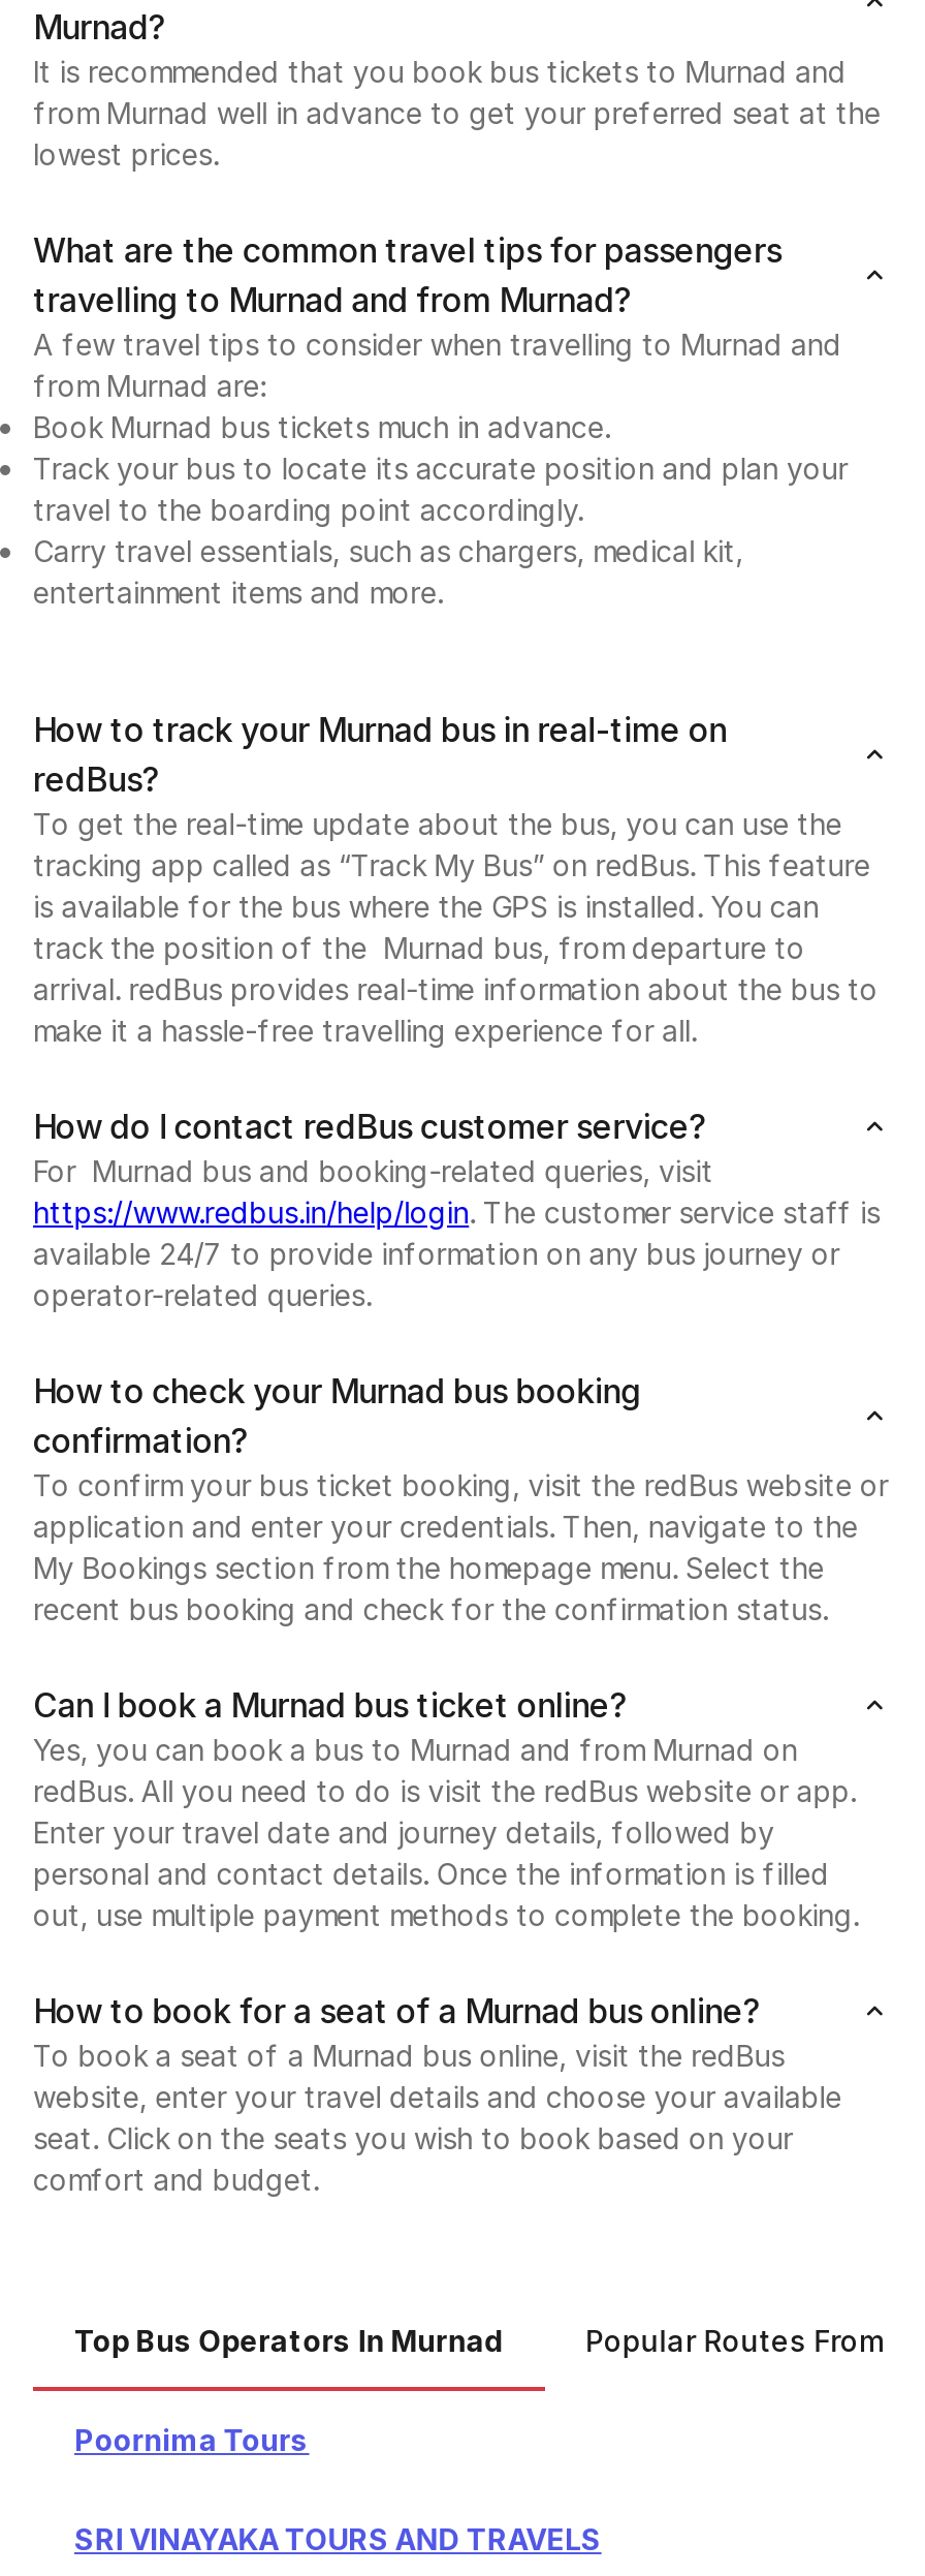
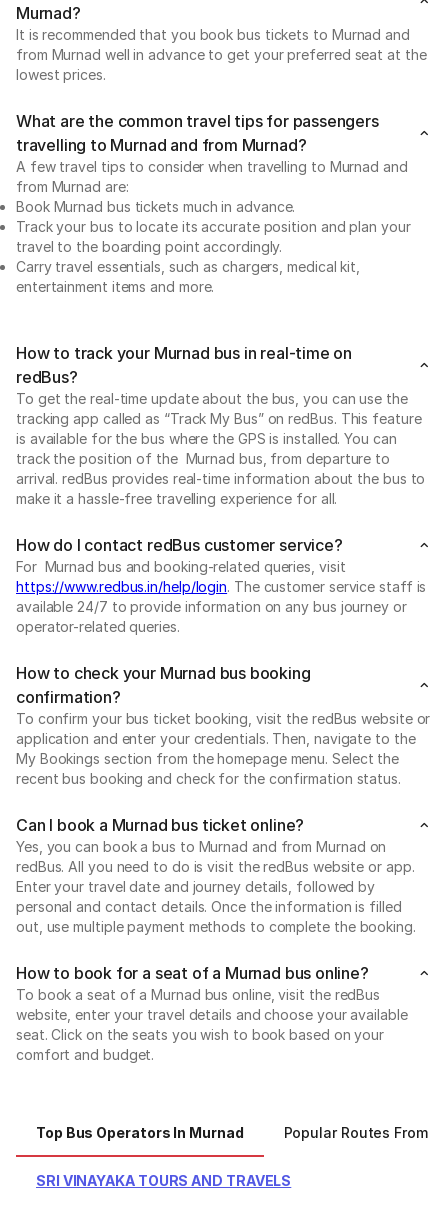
- Poornima Tours
